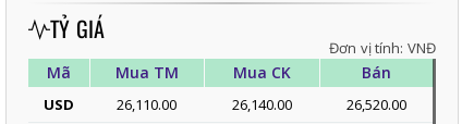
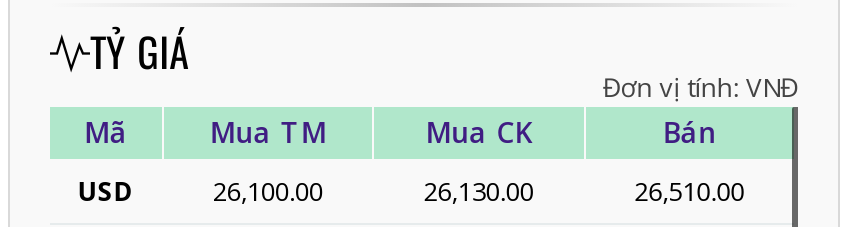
- 26,110.00
+ 26,100.00

- 26,140.00
+ 26,130.00

- 26,520.00
+ 26,510.00
